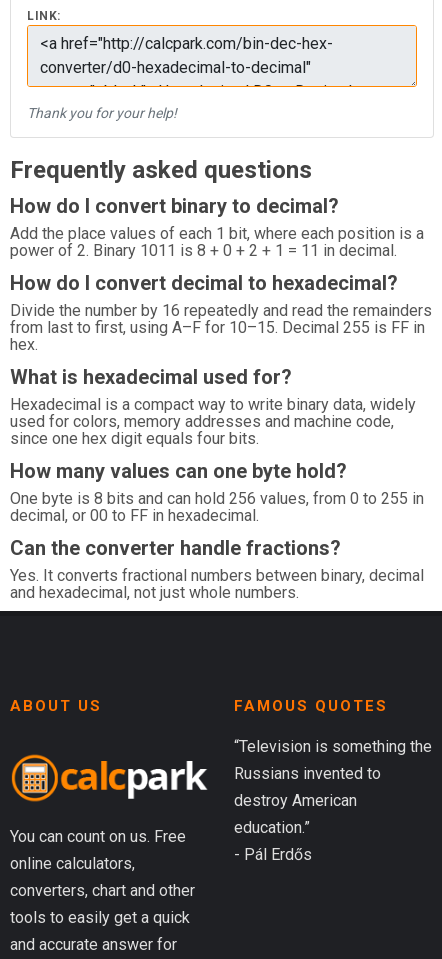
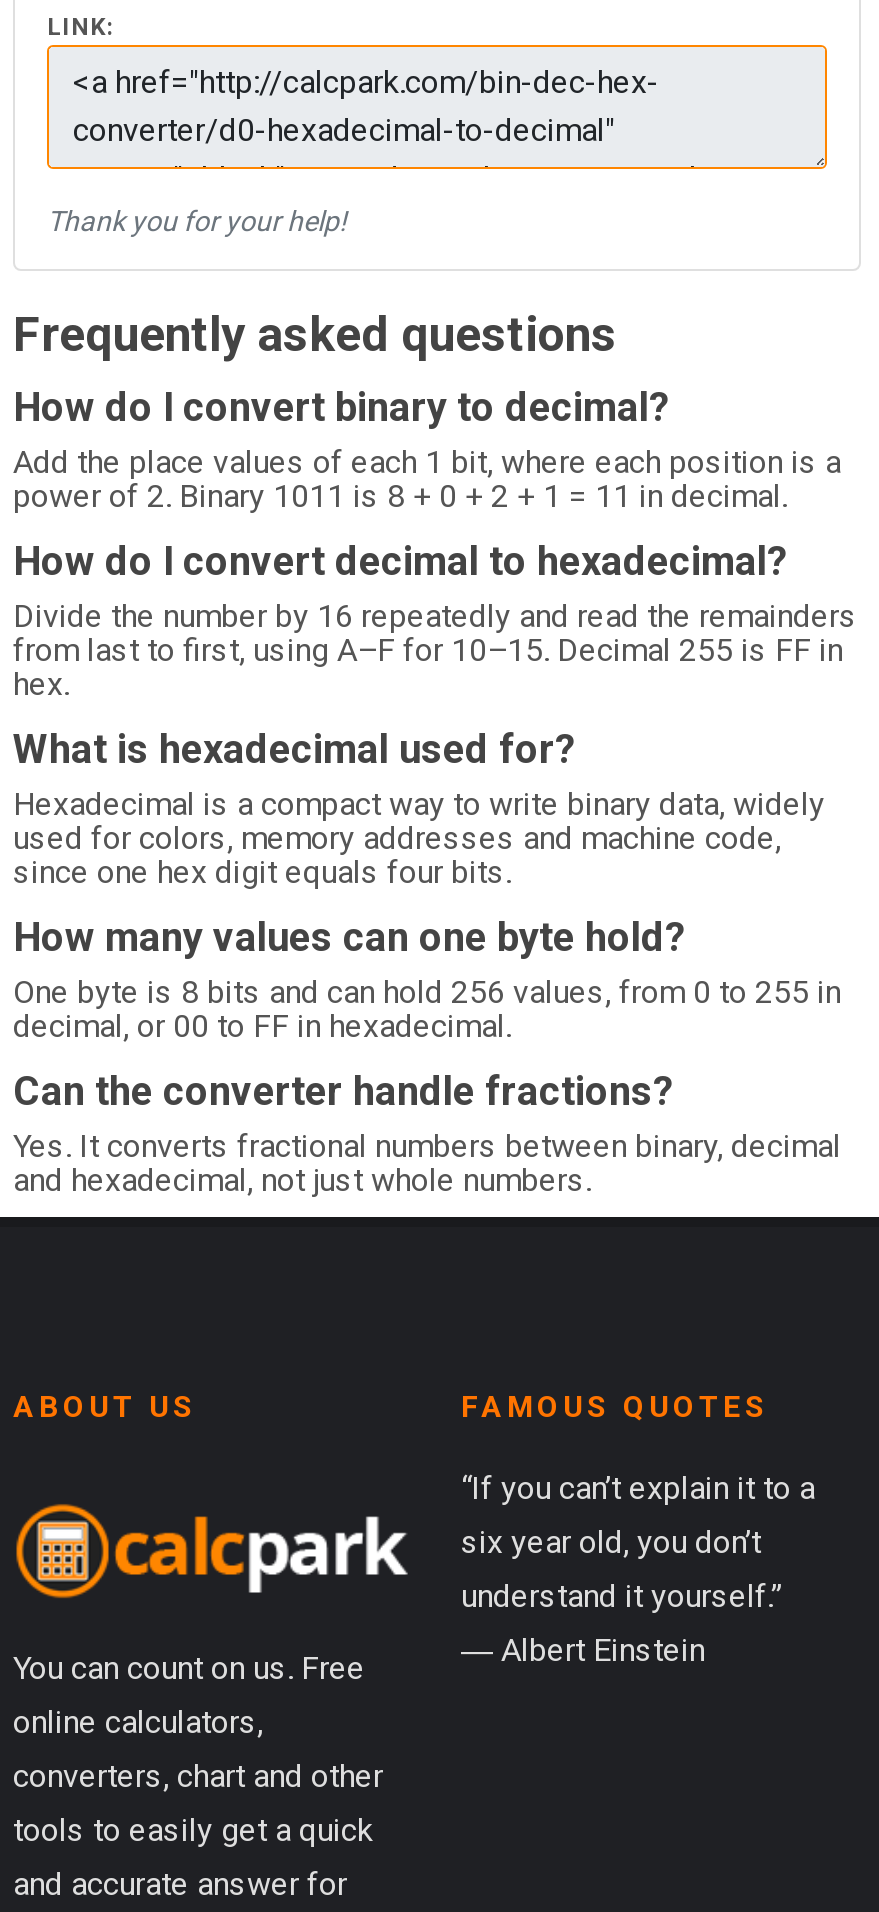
- “Television is something the
- Russians invented to
- destroy American
- education.”
- - Pál Erdős
+ “If you can’t explain it to a
+ six year old, you don’t
+ understand it yourself.”
+ ― Albert Einstein
